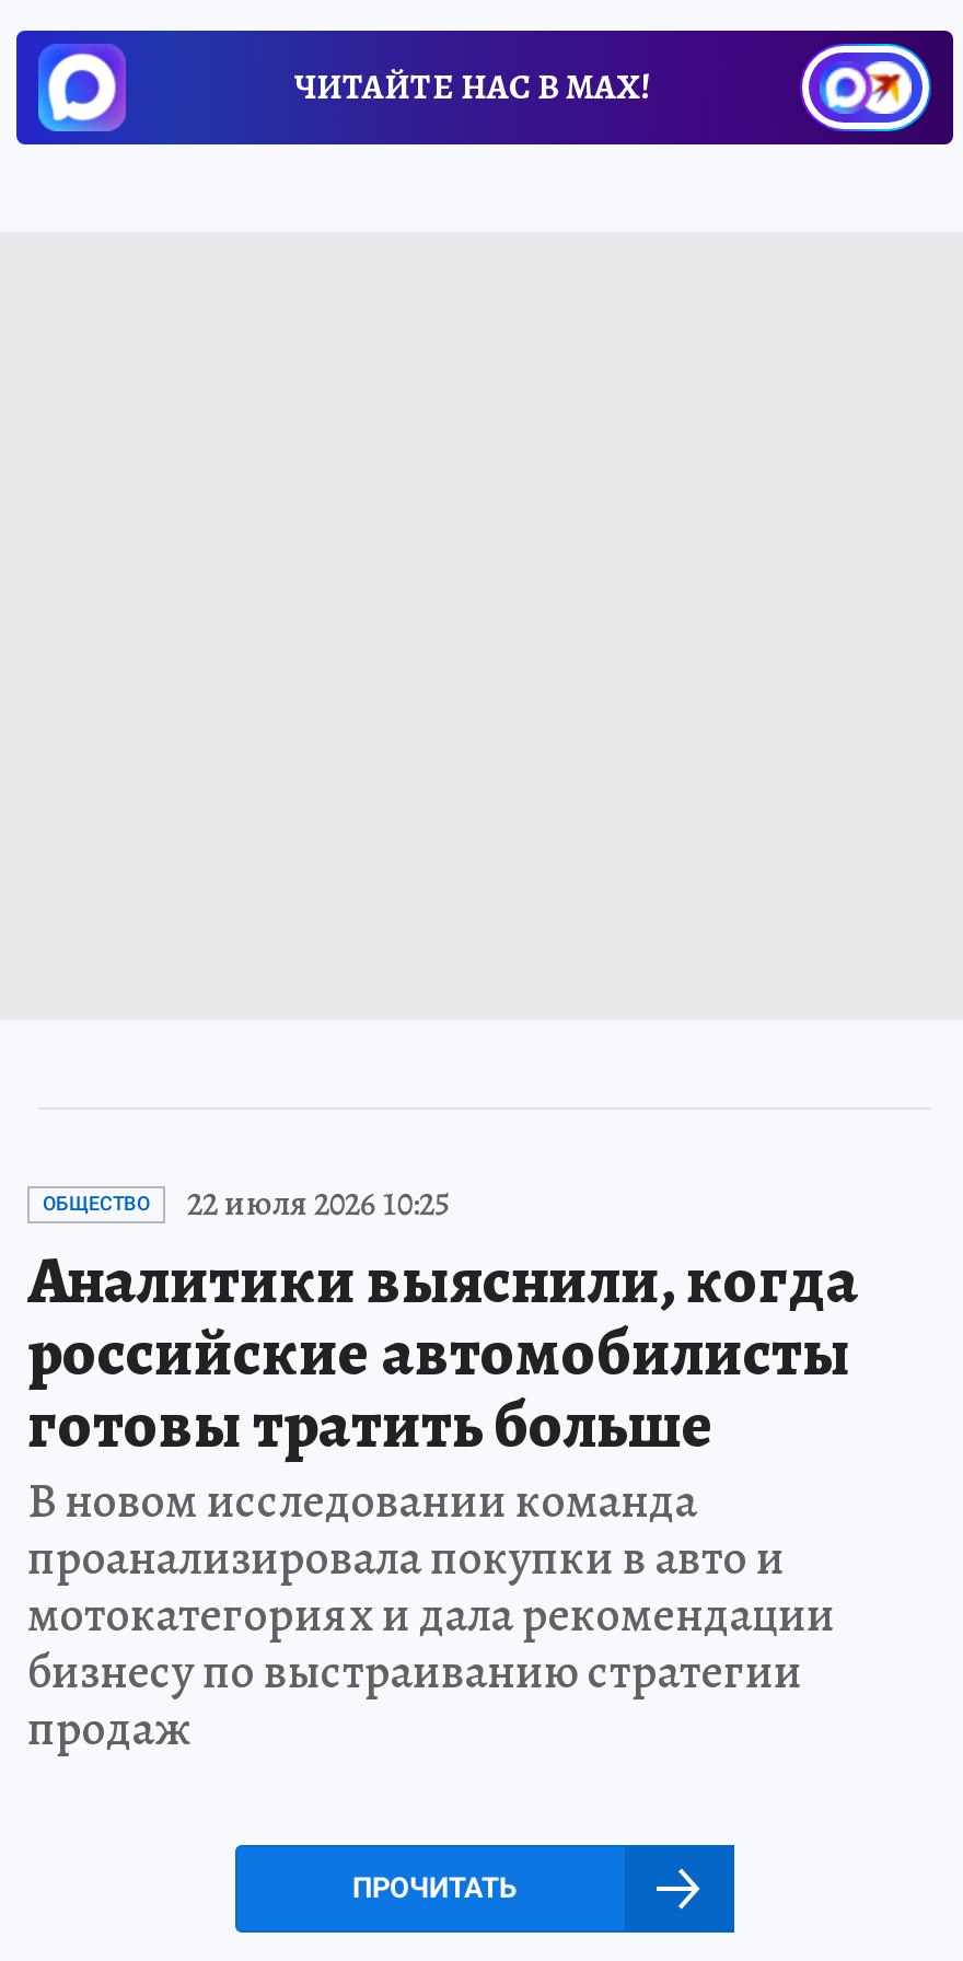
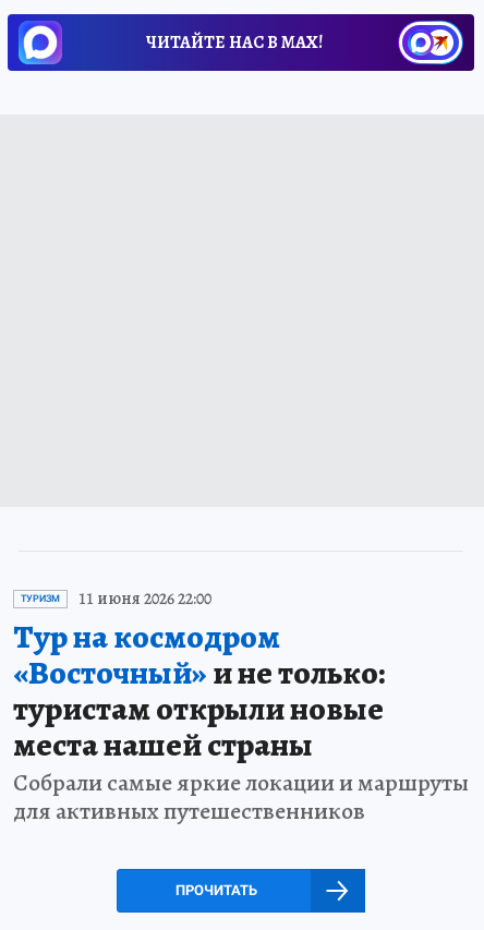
- ОБЩЕСТВО
- 22 июля 2026 10:25
- Аналитики выяснили, когда
- российские автомобилисты
- готовы тратить больше
- В новом исследовании команда
- проанализировала покупки в авто и
- мотокатегориях и дала рекомендации
- бизнесу по выстраиванию стратегии
- продаж
+ ТУРИЗМ
+ 11 июня 2026 22:00
+ Тур на космодром
+ «Восточный»и не только:
+ туристам открыли новые
+ места нашей страны
+ Собрали самые яркие локации и маршруты
+ для активных путешественников
